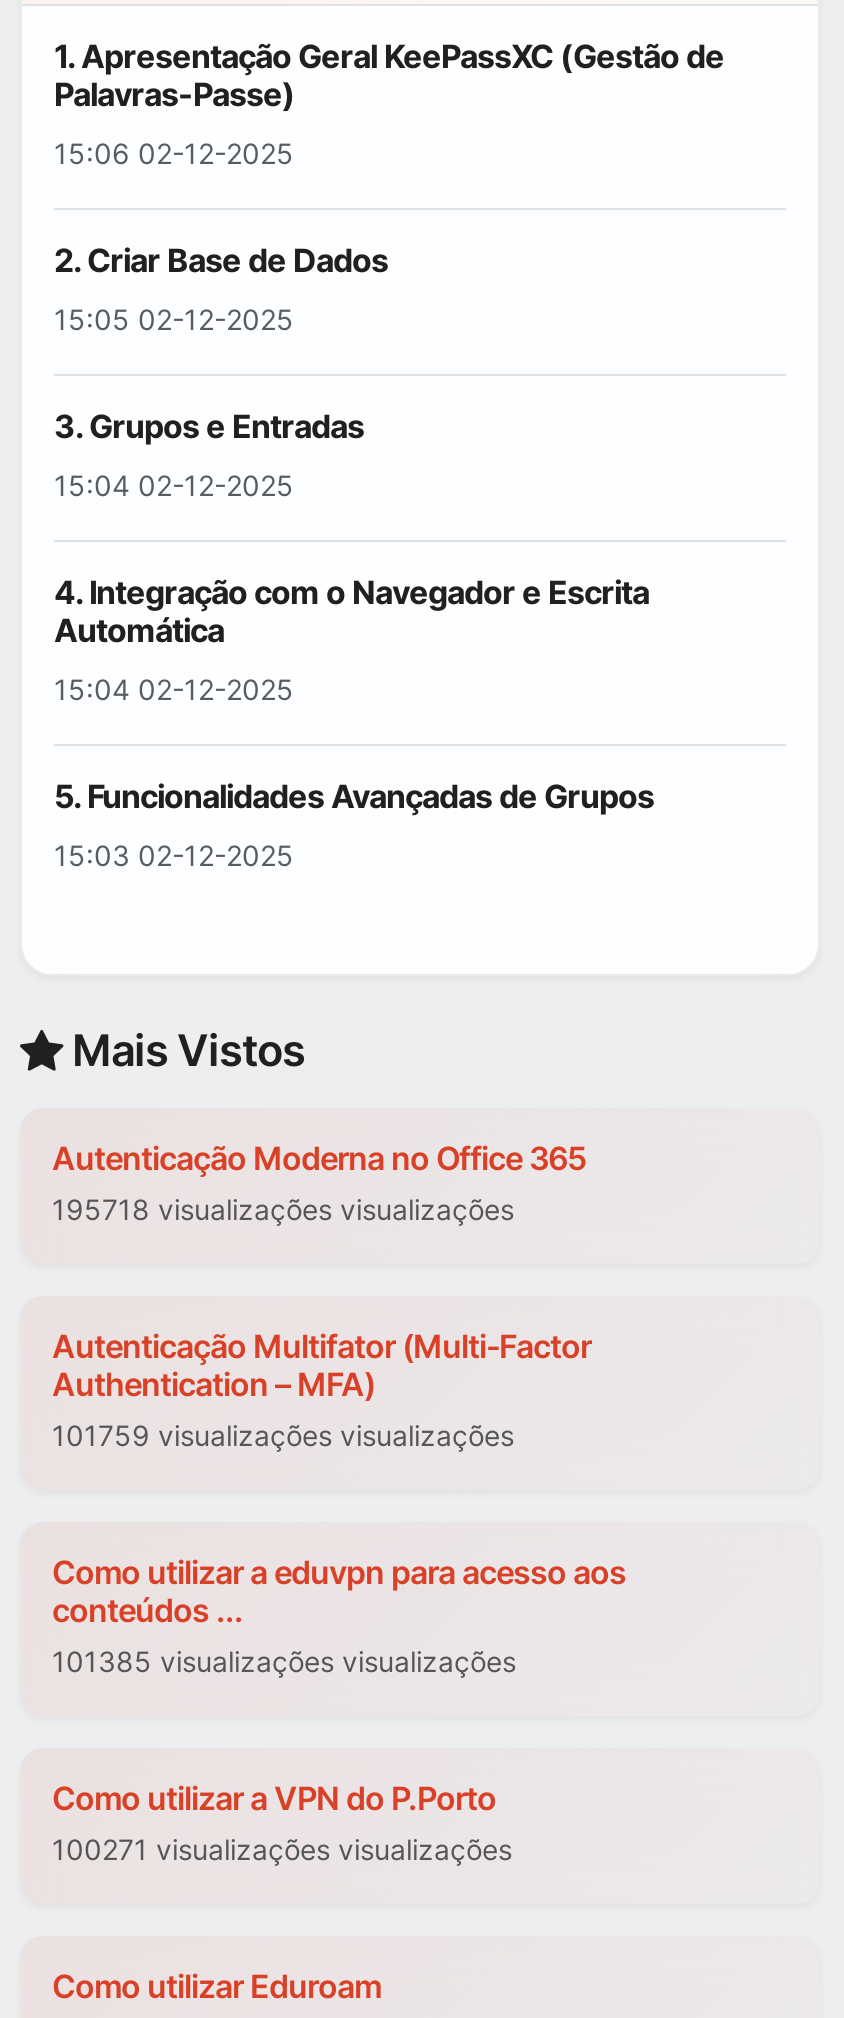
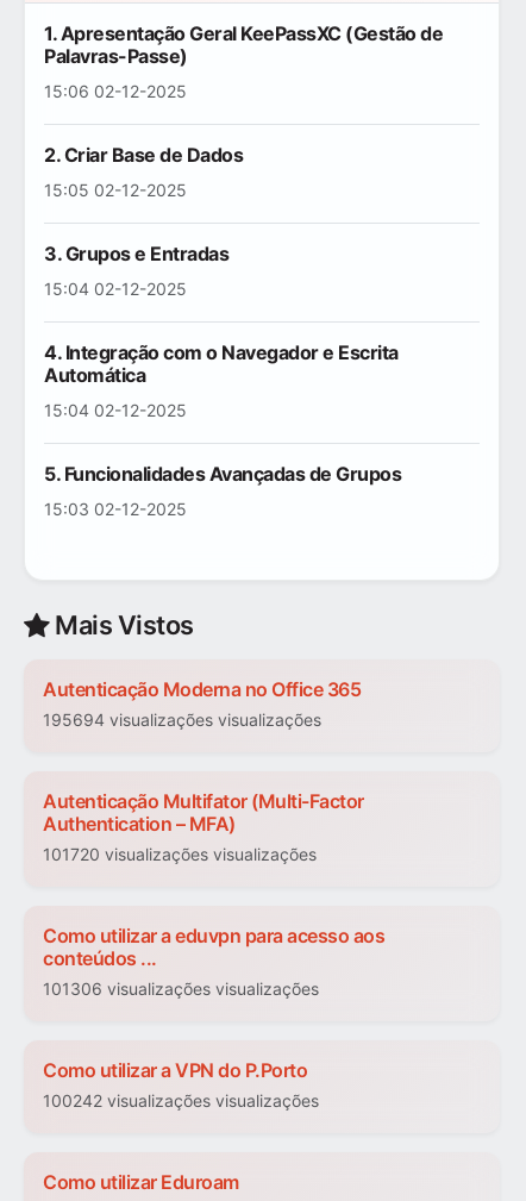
- 195718 visualizações visualizações
+ 195694 visualizações visualizações

- 101759 visualizações visualizações
+ 101720 visualizações visualizações

- 101385 visualizações visualizações
+ 101306 visualizações visualizações

- 100271 visualizações visualizações
+ 100242 visualizações visualizações
